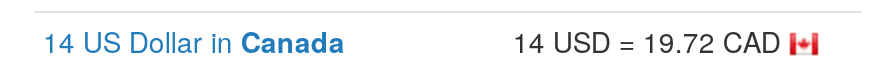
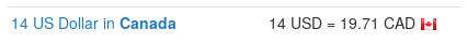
- 14 USD = 19.72 CAD
+ 14 USD = 19.71 CAD
